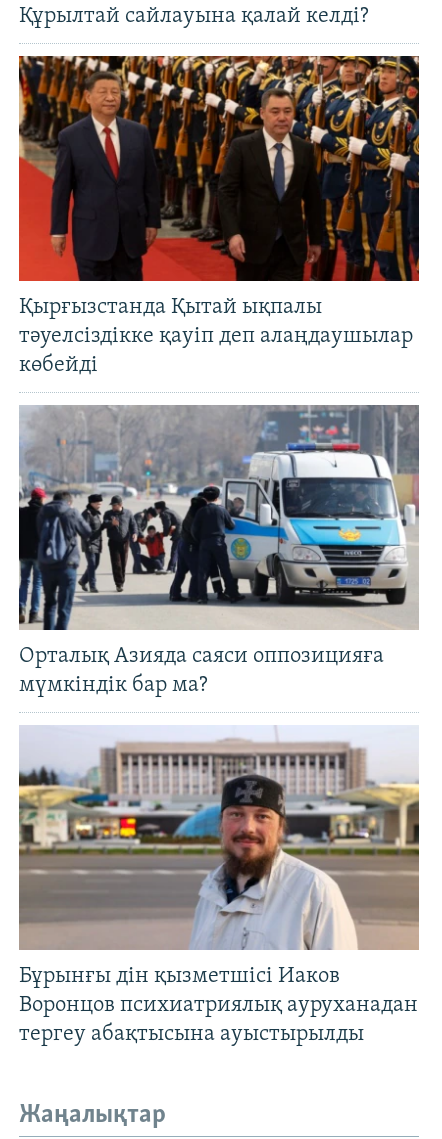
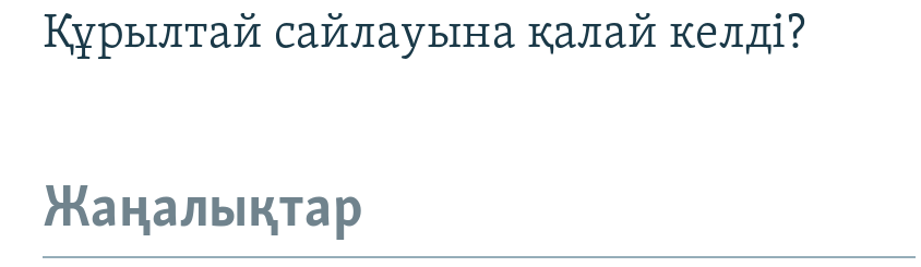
- [image]
- Қырғызстанда Қытай ықпалы
- тәуелсіздікке қауіп деп алаңдаушылар
- көбейді

- [image]
- Орталық Азияда саяси оппозицияға
- мүмкіндік бар ма?

- [image]
- Бұрынғы дін қызметшісі Иаков
- Воронцов психиатриялық ауруханадан
- тергеу абақтысына ауыстырылды
